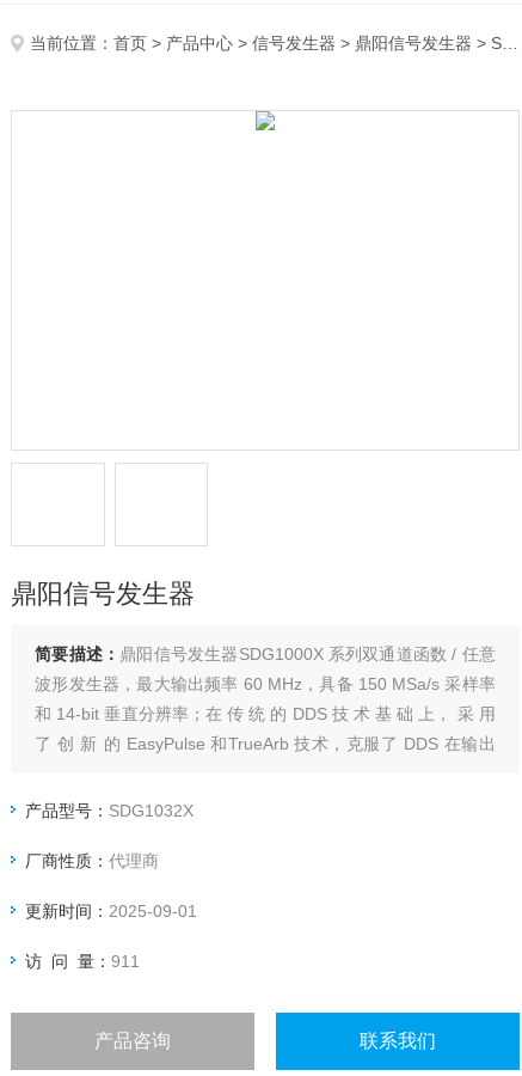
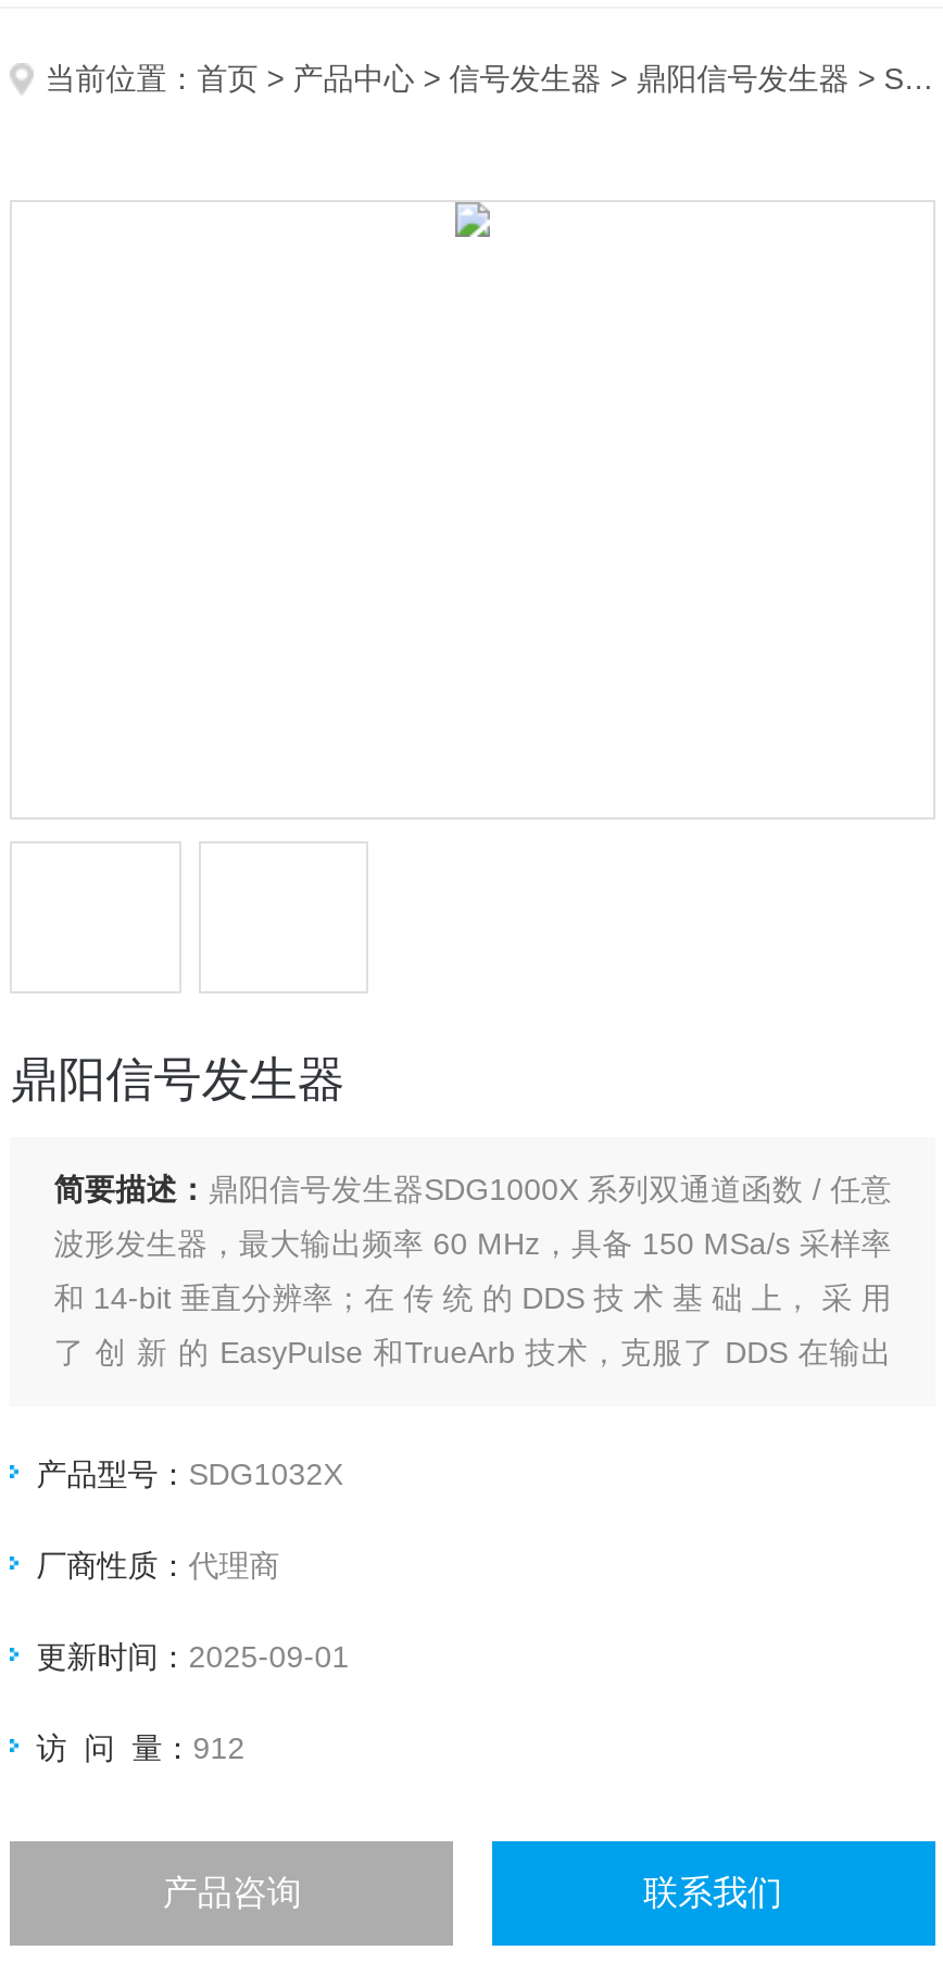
- 访 问 量：911
+ 访 问 量：912
